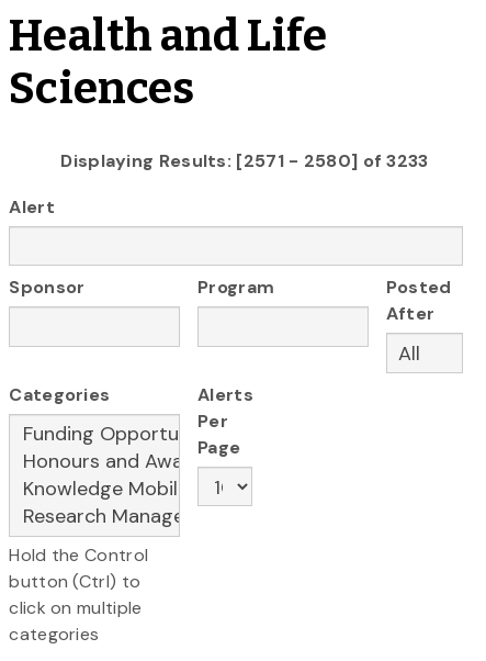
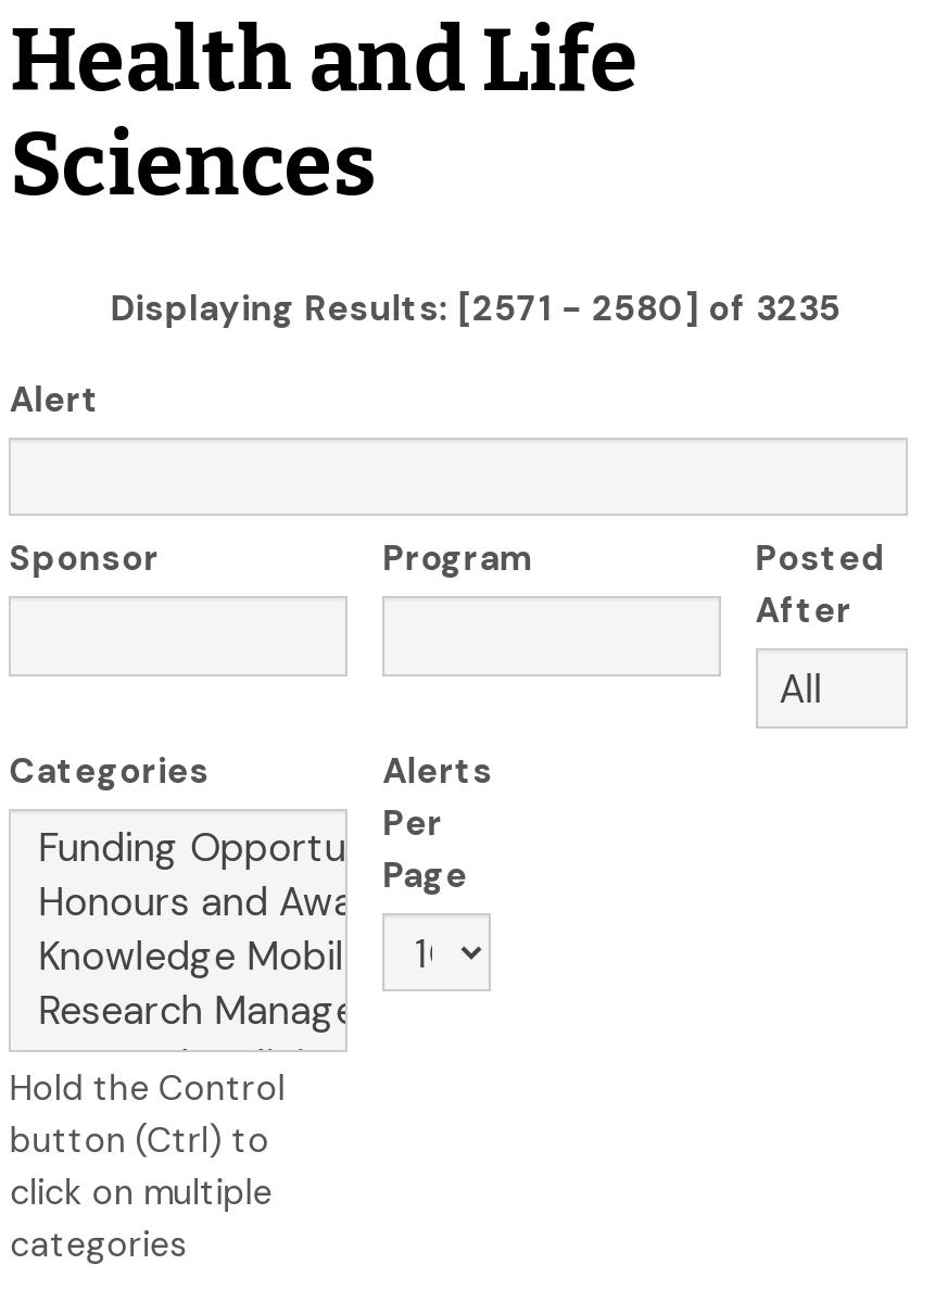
- Displaying Results: [2571 - 2580] of 3233
+ Displaying Results: [2571 - 2580] of 3235
